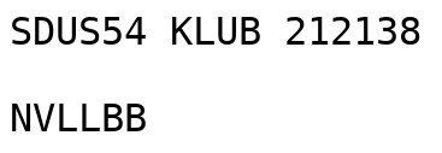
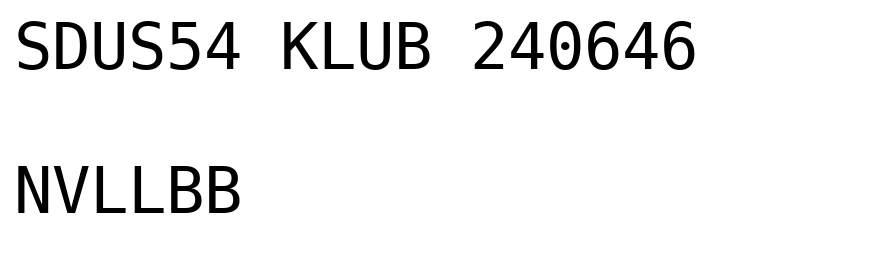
- SDUS54 KLUB 212138
+ SDUS54 KLUB 240646
